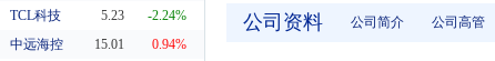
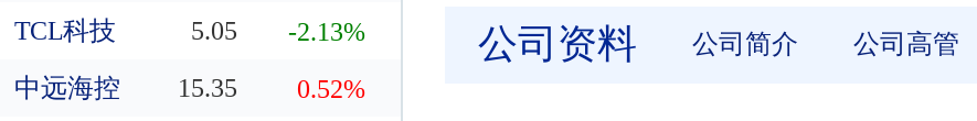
- 5.23
+ 5.05

- -2.24%
+ -2.13%

- 15.01
+ 15.35

- 0.94%
+ 0.52%
